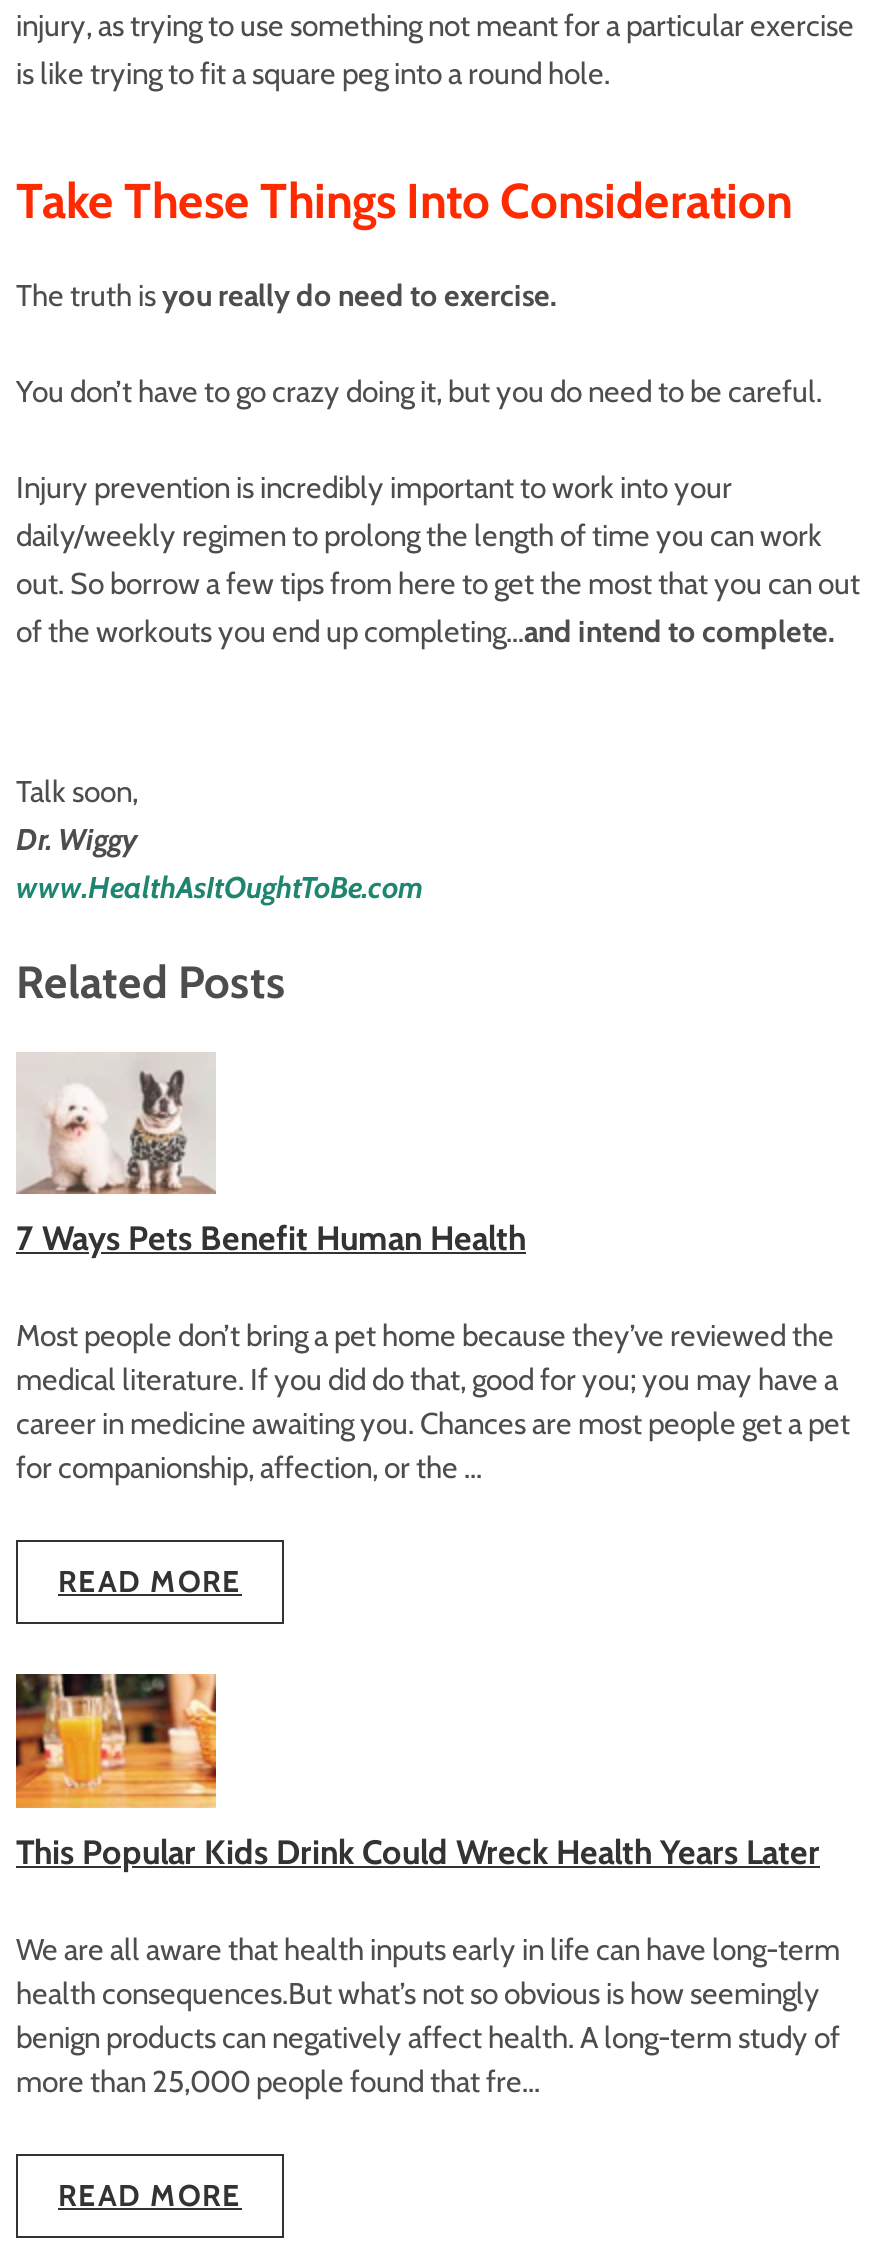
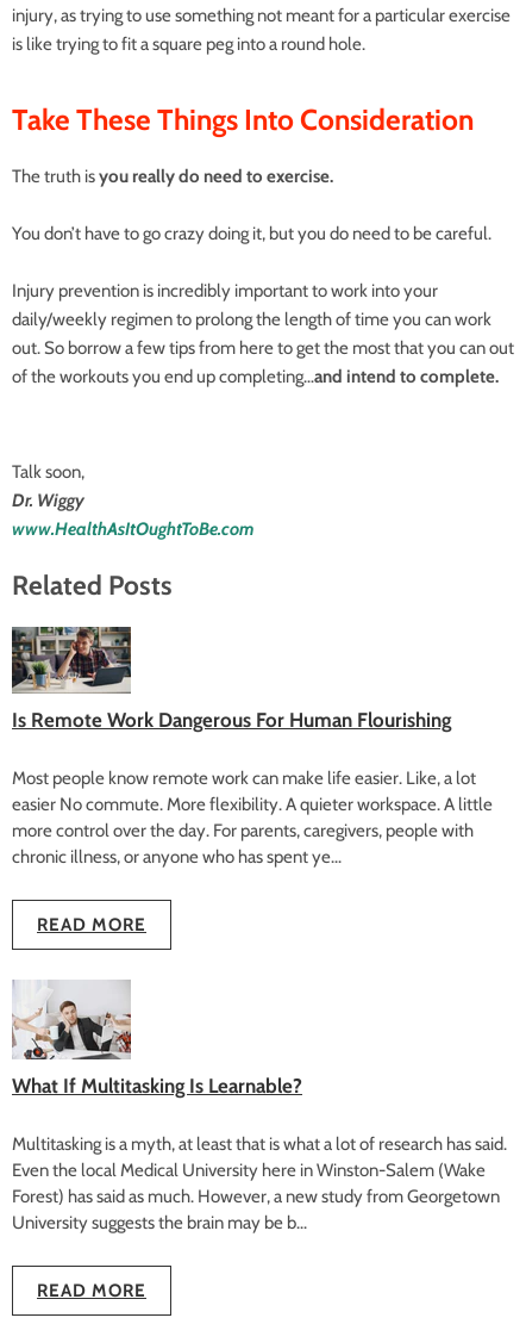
- [image]
- 7 Ways Pets Benefit Human Health
+ [image]
+ Is Remote Work Dangerous For Human Flourishing

- Most people don’t bring a pet home because they’ve reviewed the
- medical literature. If you did do that, good for you; you may have a
- career in medicine awaiting you. Chances are most people get a pet
- for companionship, affection, or the ...
+ Most people know remote work can make life easier. Like, a lot
+ easier No commute. More flexibility. A quieter workspace. A little
+ more control over the day. For parents, caregivers, people with
+ chronic illness, or anyone who has spent ye...

- [image]
- This Popular Kids Drink Could Wreck Health Years Later
+ [image]
+ What If Multitasking Is Learnable?

- We are all aware that health inputs early in life can have long-term
- health consequences.But what’s not so obvious is how seemingly
- benign products can negatively affect health. A long-term study of
- more than 25,000 people found that fre...
+ Multitasking is a myth, at least that is what a lot of research has said.
+ Even the local Medical University here in Winston-Salem (Wake
+ Forest) has said as much. However, a new study from Georgetown
+ University suggests the brain may be b...
